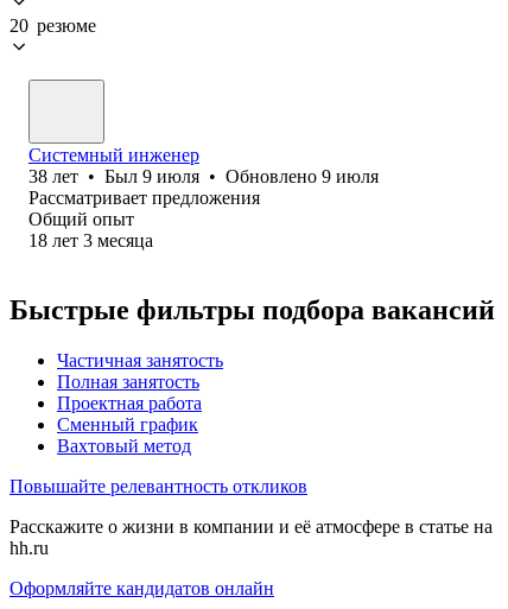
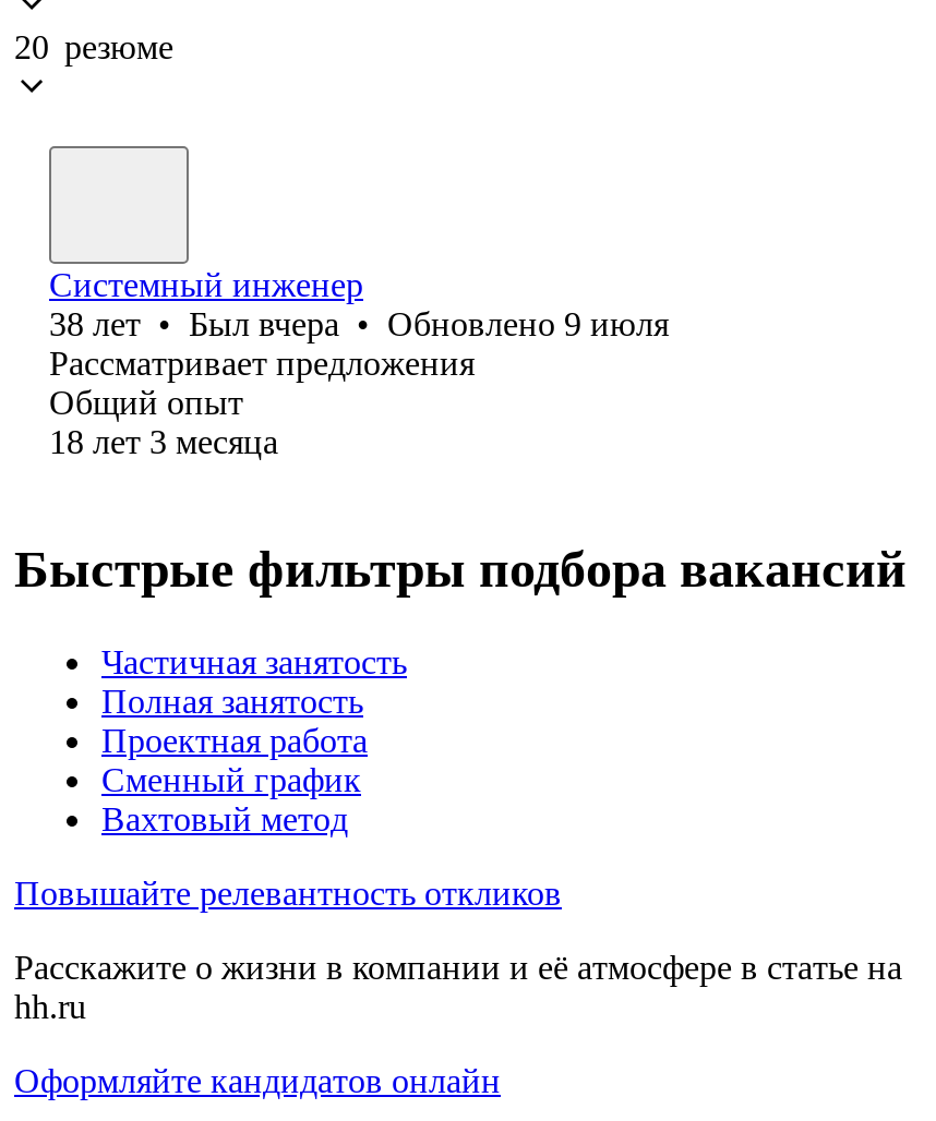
- 38 лет • Был 9 июля • Обновлено 9 июля
+ 38 лет • Был вчера • Обновлено 9 июля
